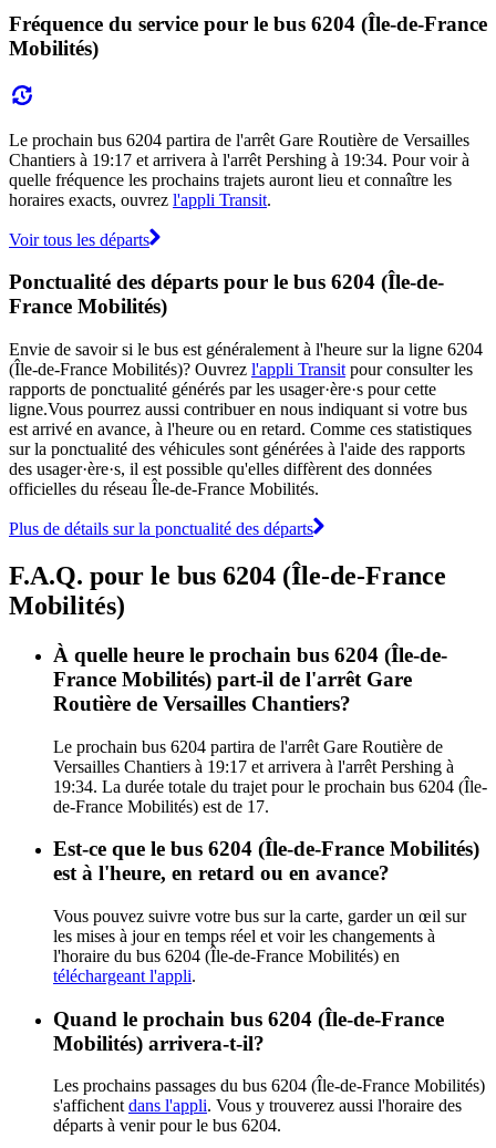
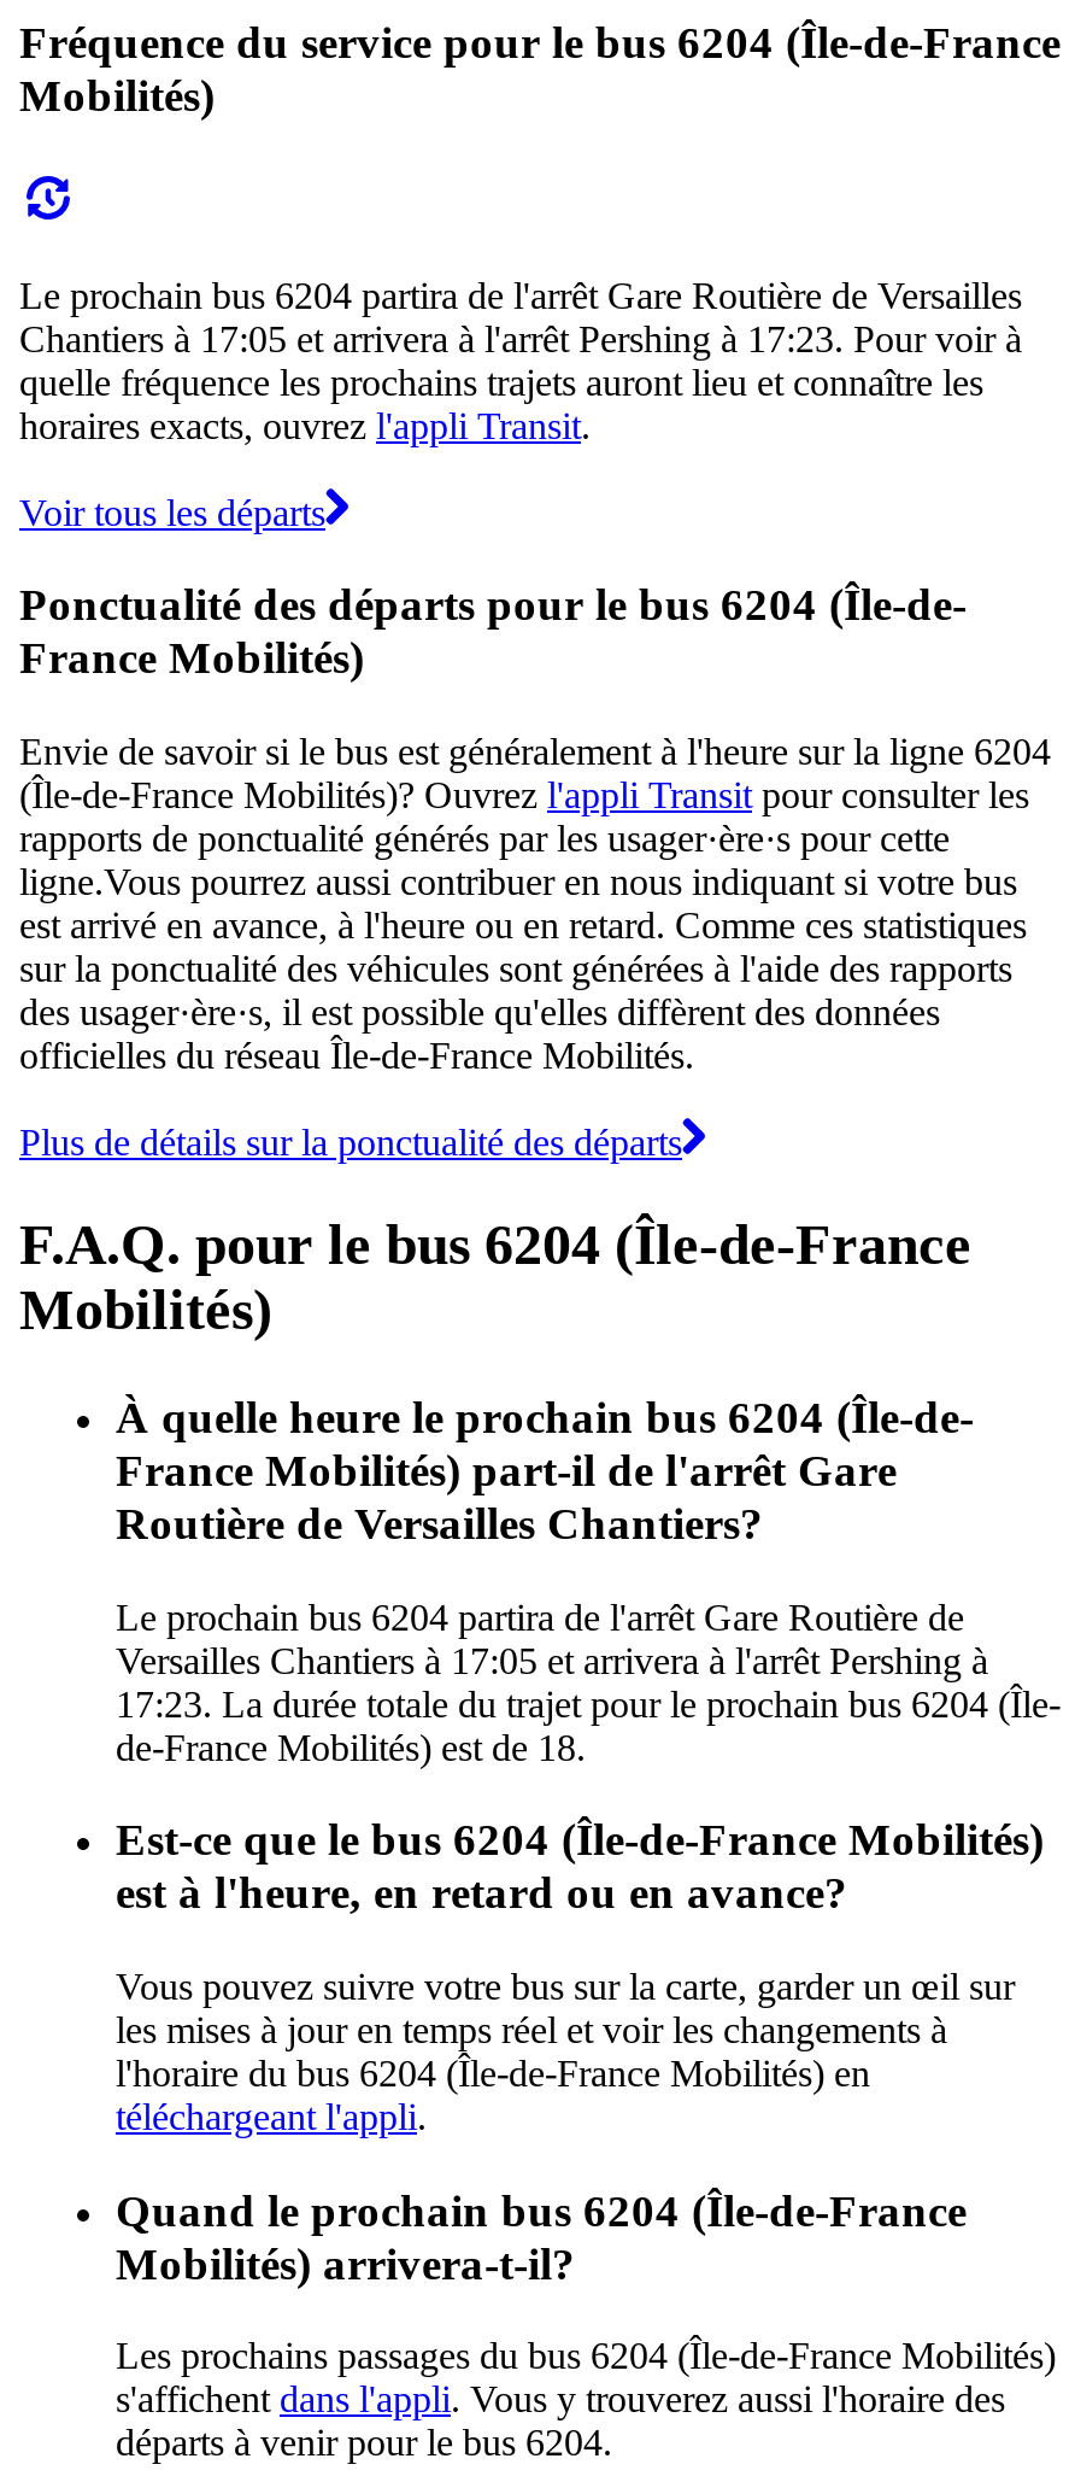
- Chantiers à 19:17 et arrivera à l'arrêt Pershing à 19:34. Pour voir à
+ Chantiers à 17:05 et arrivera à l'arrêt Pershing à 17:23. Pour voir à

- Versailles Chantiers à 19:17 et arrivera à l'arrêt Pershing à
+ Versailles Chantiers à 17:05 et arrivera à l'arrêt Pershing à

- 19:34. La durée totale du trajet pour le prochain bus 6204 (Île-
+ 17:23. La durée totale du trajet pour le prochain bus 6204 (Île-

- de-France Mobilités) est de 17.
+ de-France Mobilités) est de 18.
